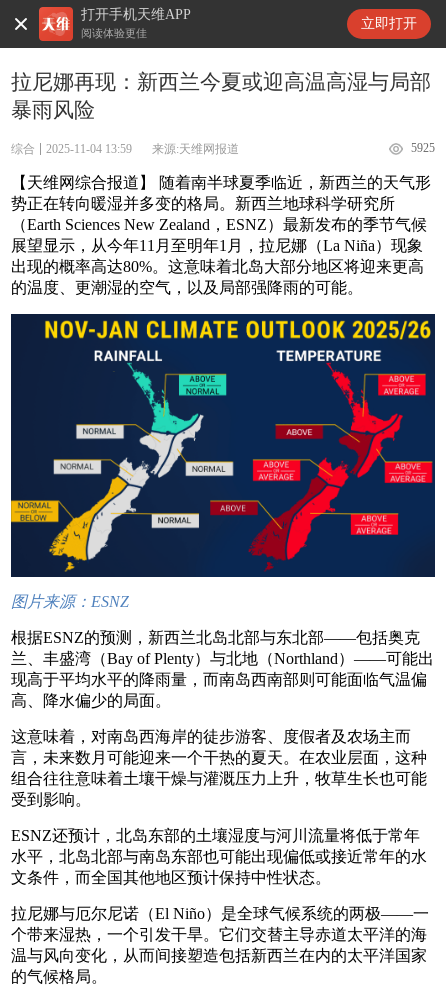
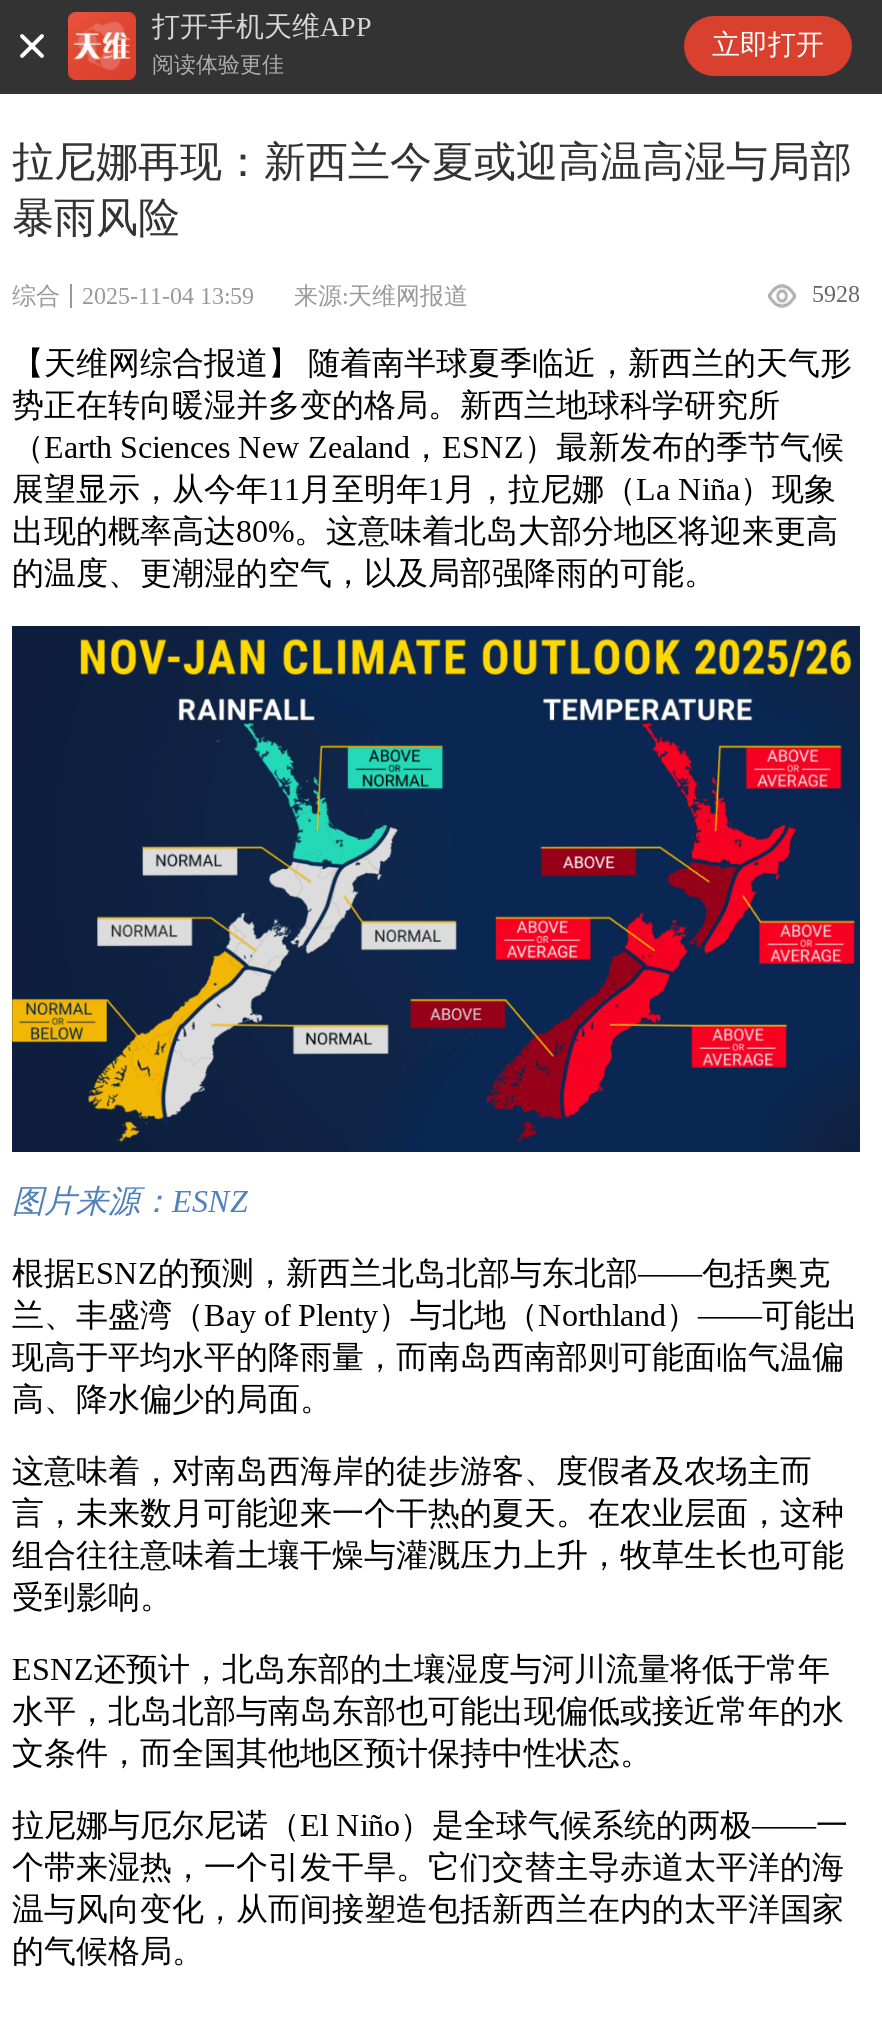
- 5925
+ 5928
